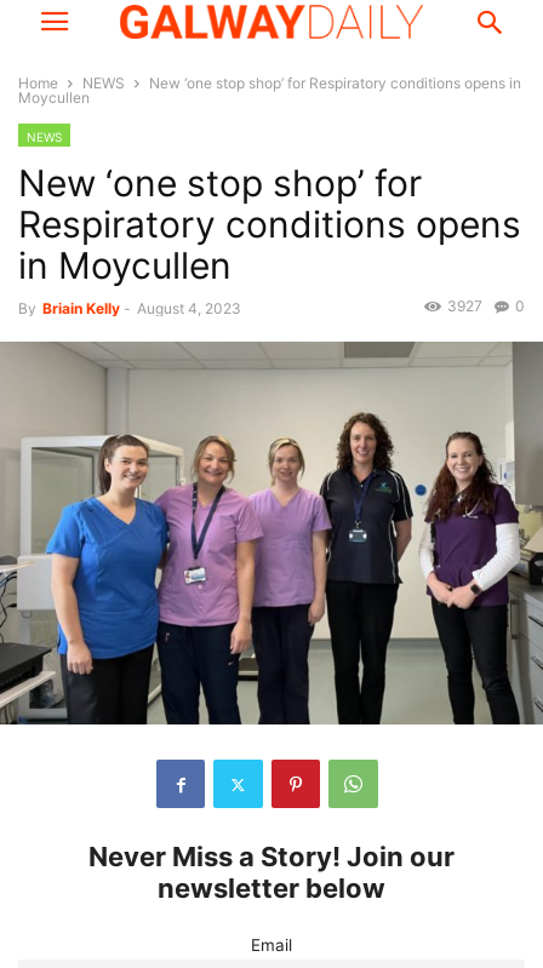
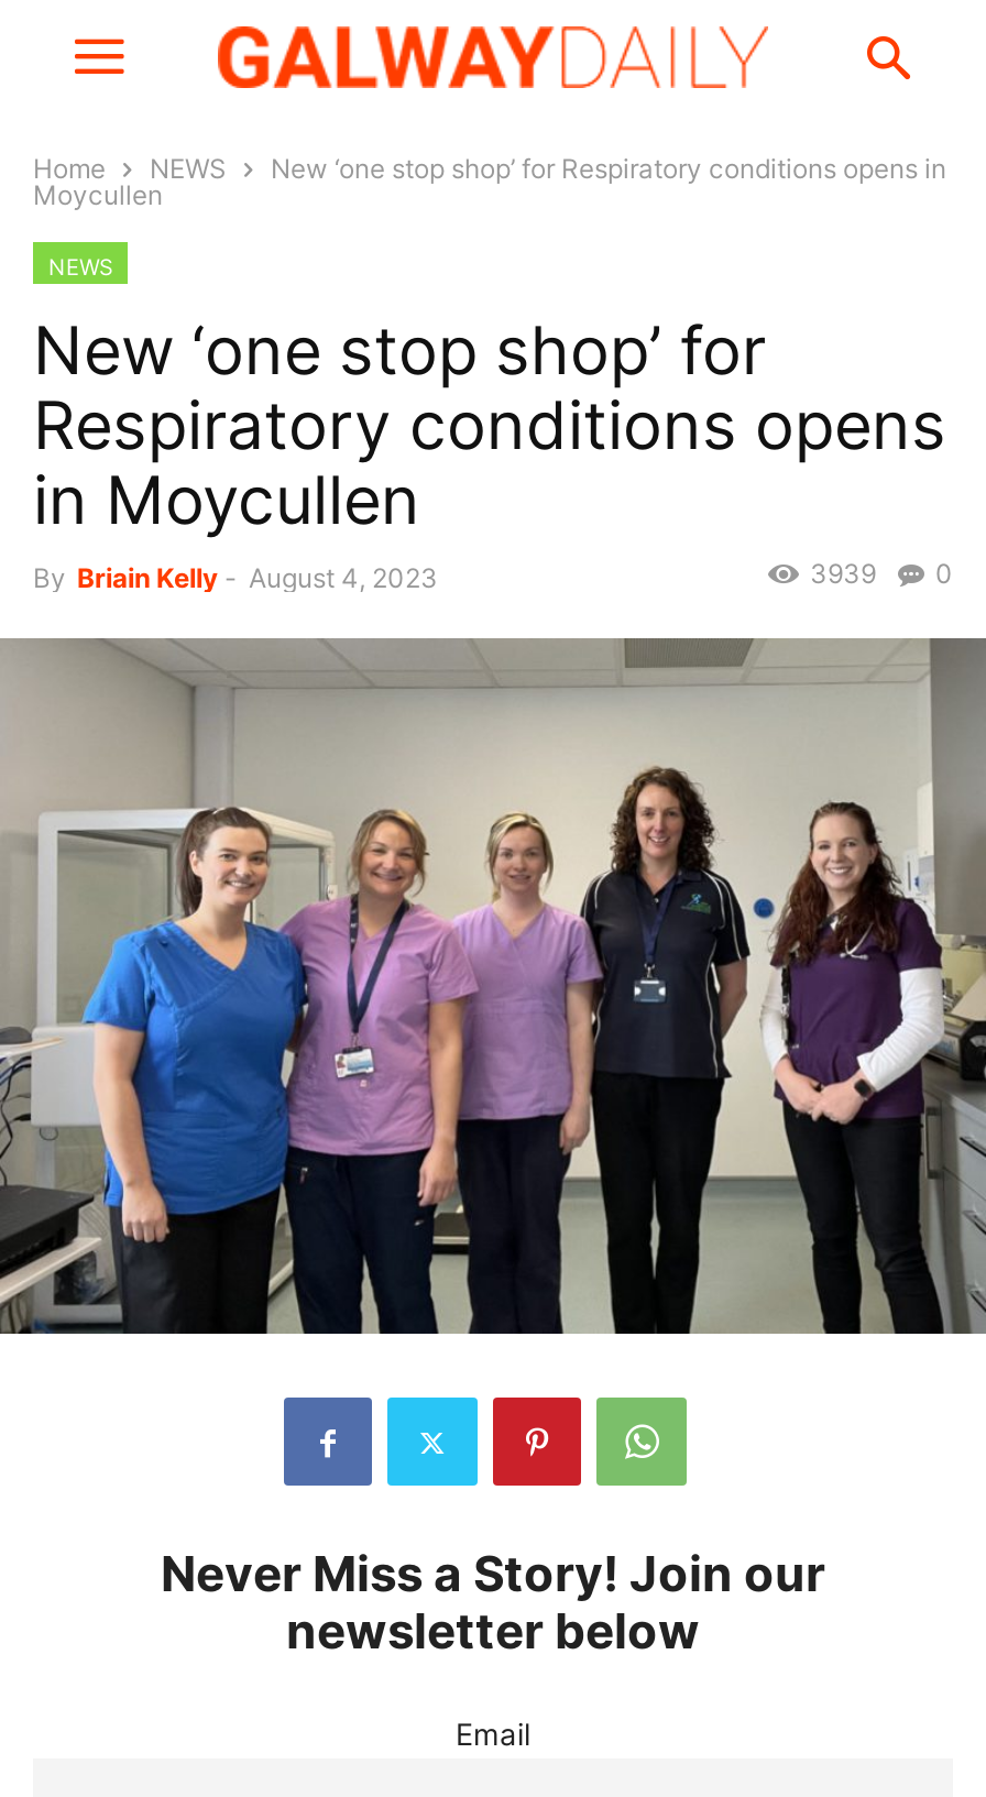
- 3927 0
+ 3939 0
